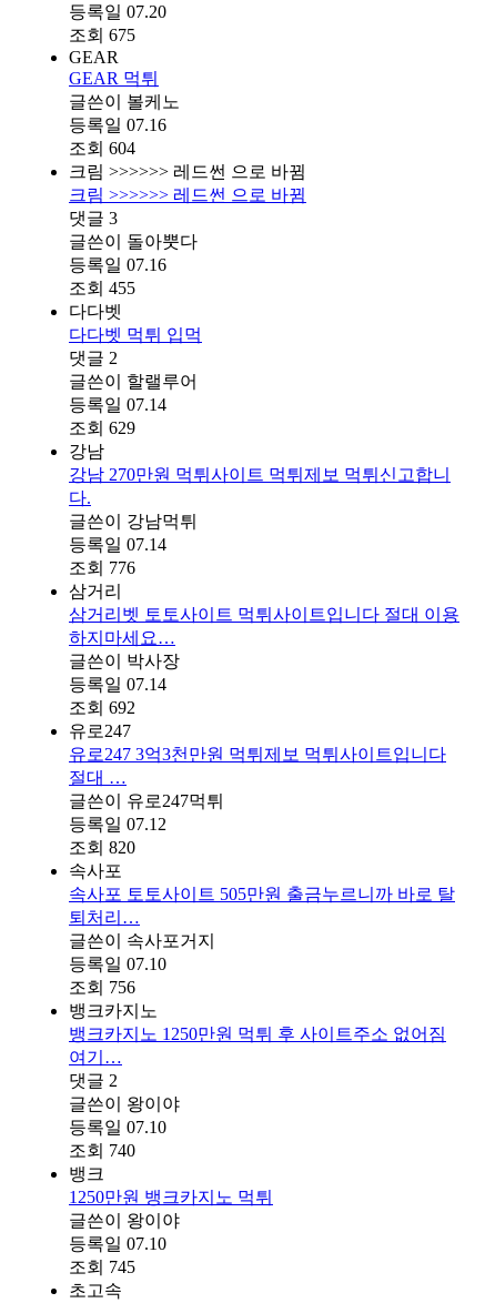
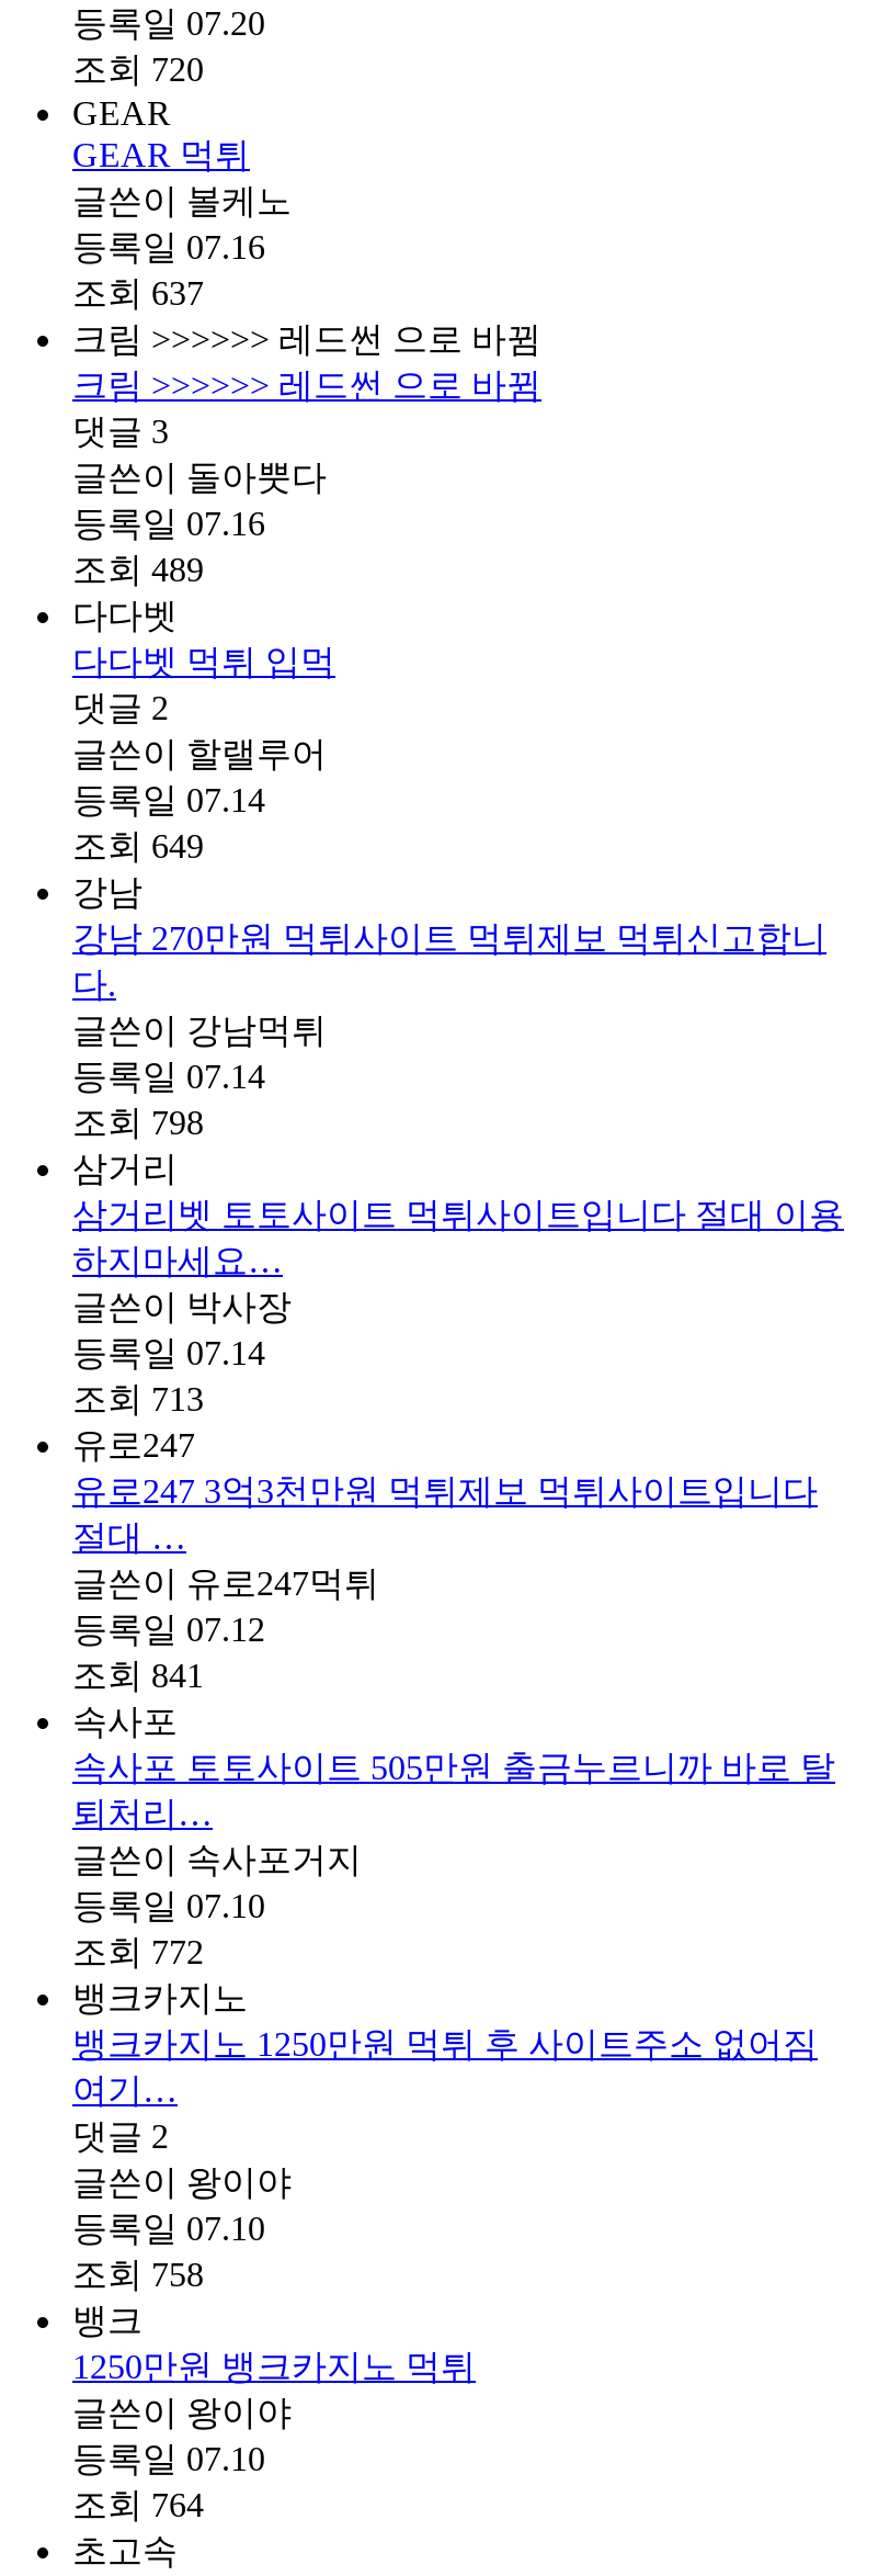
- 조회 675
+ 조회 720

- 조회 604
+ 조회 637

- 조회 455
+ 조회 489

- 조회 629
+ 조회 649

- 조회 776
+ 조회 798

- 조회 692
+ 조회 713

- 조회 820
+ 조회 841

- 조회 756
+ 조회 772

- 조회 740
+ 조회 758

- 조회 745
+ 조회 764
